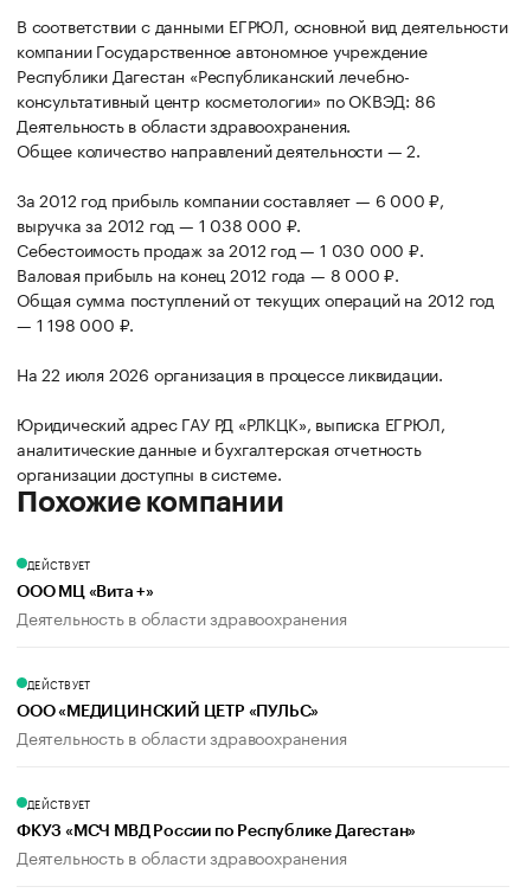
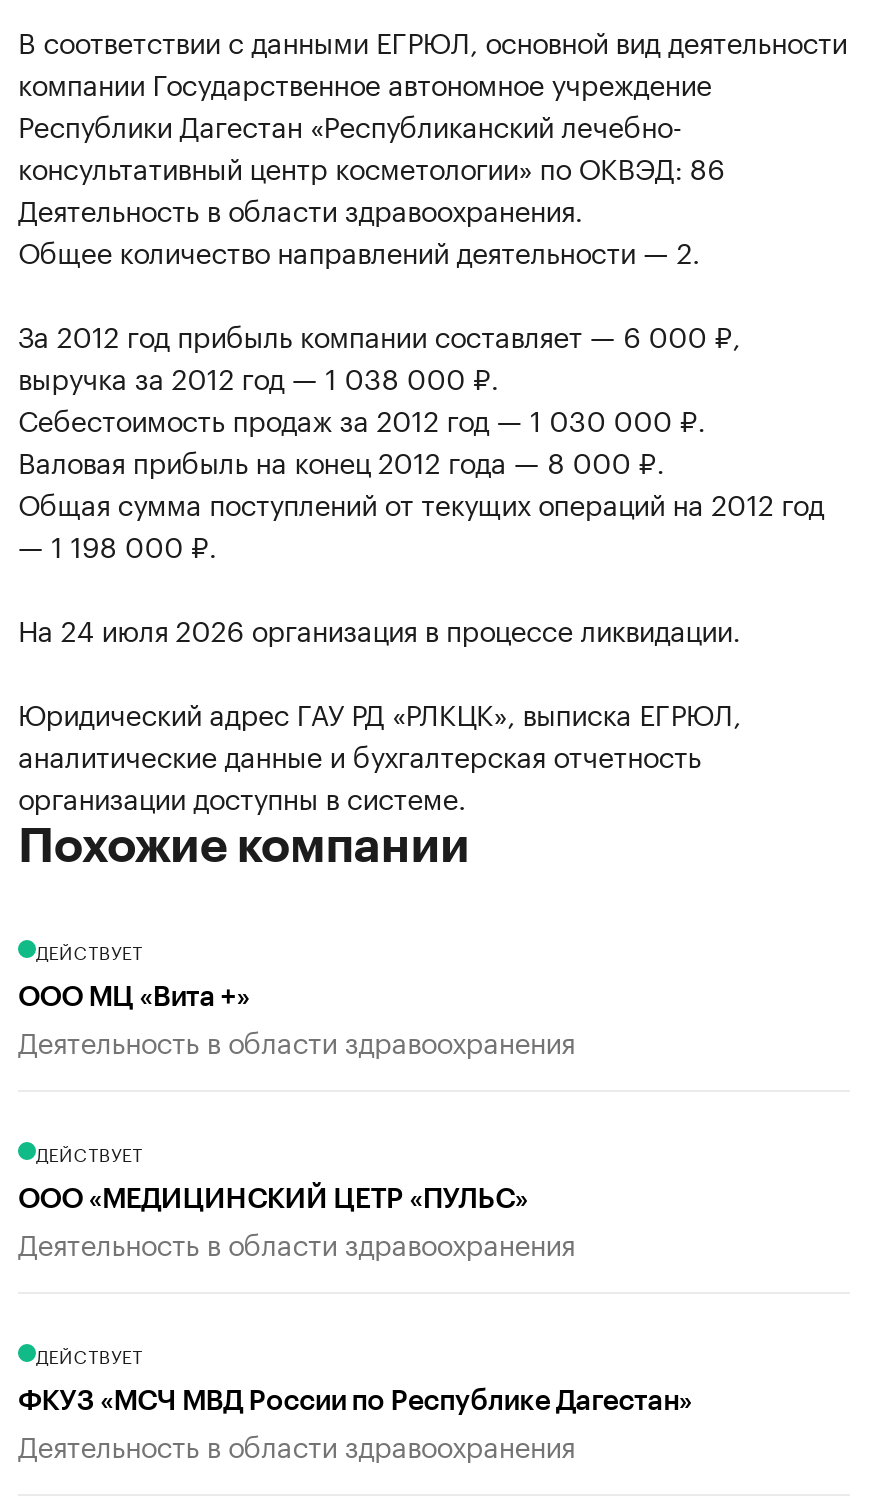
- На 22 июля 2026 организация в процессе ликвидации.
+ На 24 июля 2026 организация в процессе ликвидации.
